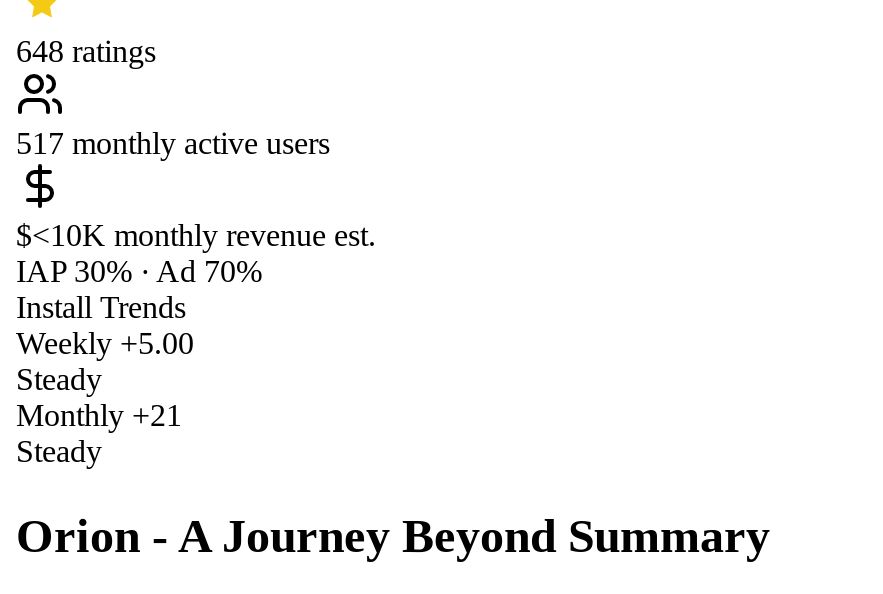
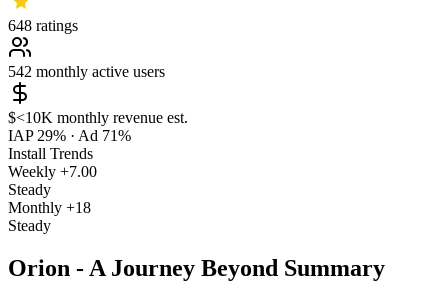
- 517 monthly active users
+ 542 monthly active users

- IAP 30% · Ad 70%
+ IAP 29% · Ad 71%

- Weekly +5.00
+ Weekly +7.00

- Monthly +21
+ Monthly +18
